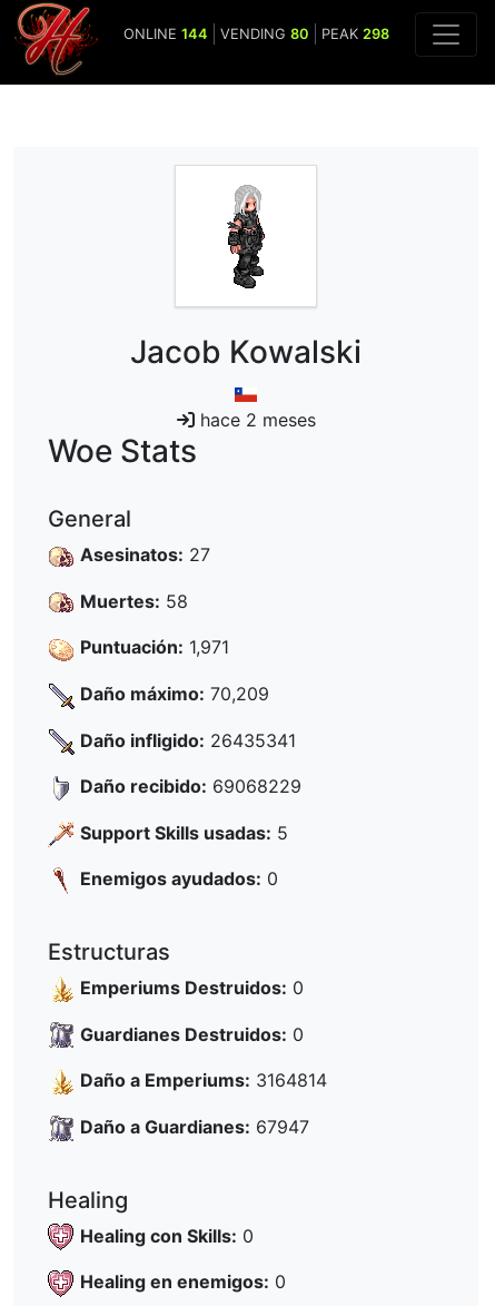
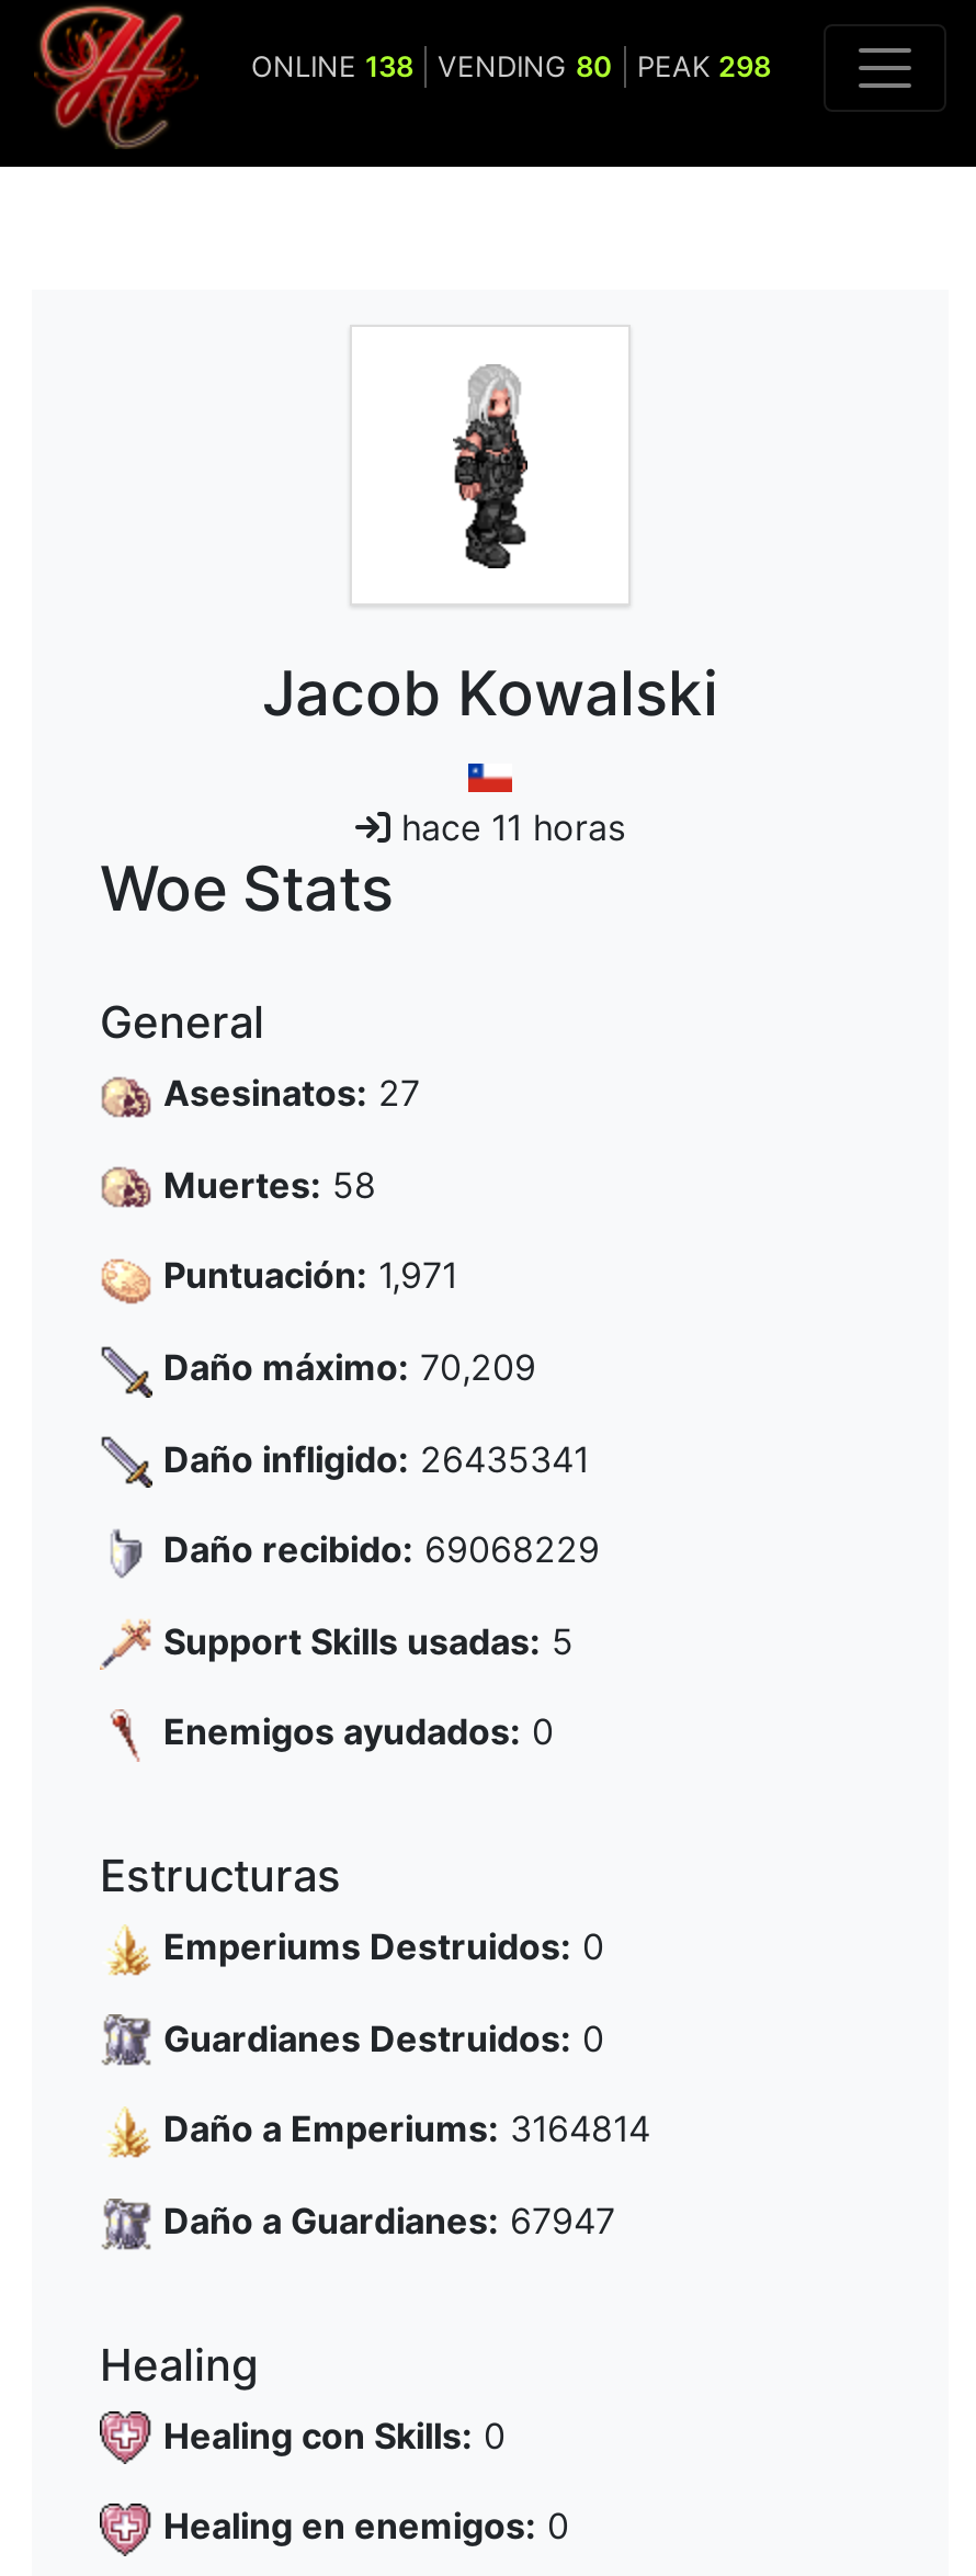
- ONLINE 144 VENDING 80 PEAK 298
+ ONLINE 138 VENDING 80 PEAK 298

- hace 2 meses
+ hace 11 horas
